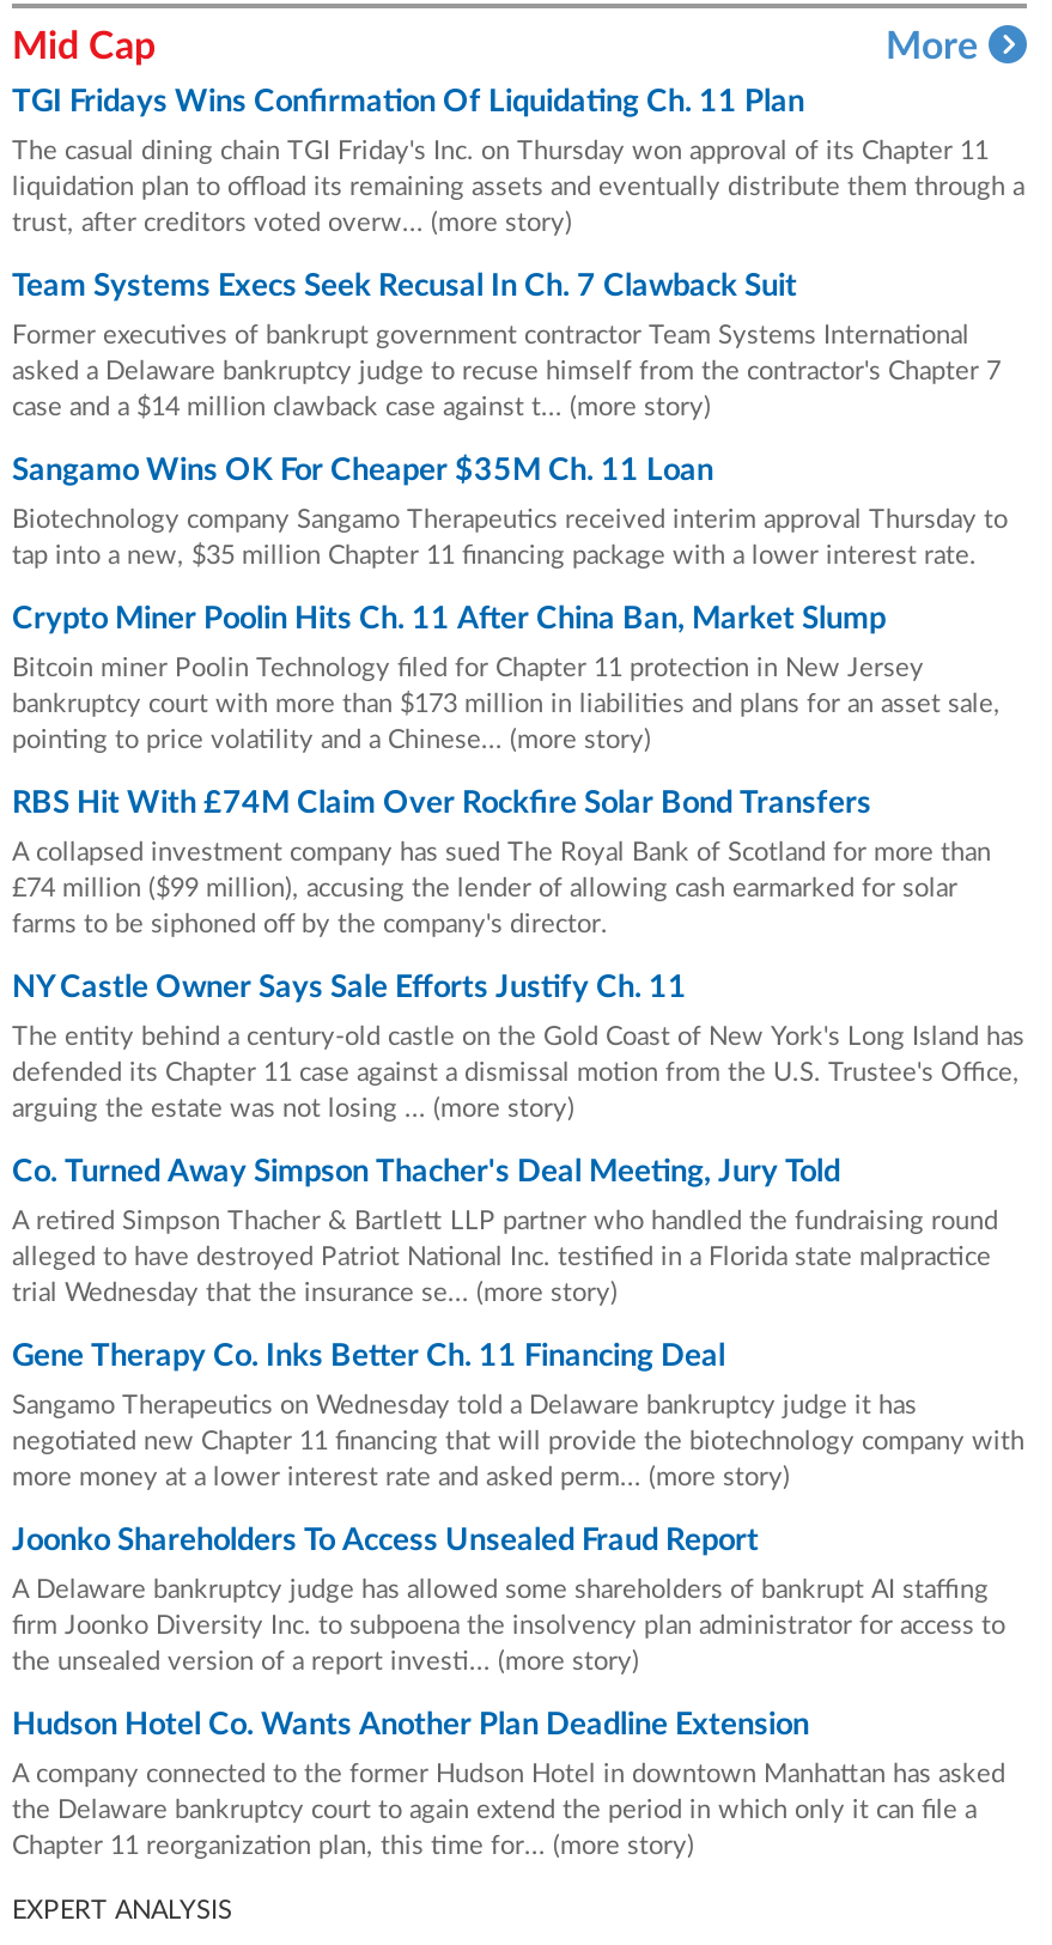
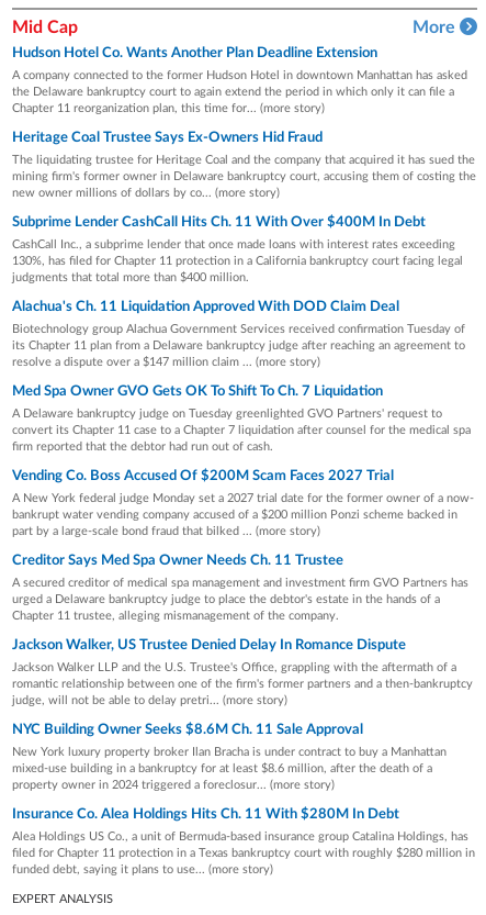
- TGI Fridays Wins Confirmation Of Liquidating Ch. 11 Plan
- The casual dining chain TGI Friday's Inc. on Thursday won approval of its Chapter 11
- liquidation plan to offload its remaining assets and eventually distribute them through a
- trust, after creditors voted overw... (more story)
- Team Systems Execs Seek Recusal In Ch. 7 Clawback Suit
- Former executives of bankrupt government contractor Team Systems International
- asked a Delaware bankruptcy judge to recuse himself from the contractor's Chapter 7
- case and a $14 million clawback case against t... (more story)
- Sangamo Wins OK For Cheaper $35M Ch. 11 Loan
- Biotechnology company Sangamo Therapeutics received interim approval Thursday to
- tap into a new, $35 million Chapter 11 financing package with a lower interest rate.
- Crypto Miner Poolin Hits Ch. 11 After China Ban, Market Slump
- Bitcoin miner Poolin Technology filed for Chapter 11 protection in New Jersey
- bankruptcy court with more than $173 million in liabilities and plans for an asset sale,
- pointing to price volatility and a Chinese... (more story)
- RBS Hit With £74M Claim Over Rockfire Solar Bond Transfers
- A collapsed investment company has sued The Royal Bank of Scotland for more than
- £74 million ($99 million), accusing the lender of allowing cash earmarked for solar
- farms to be siphoned off by the company's director.
- NY Castle Owner Says Sale Efforts Justify Ch. 11
- The entity behind a century-old castle on the Gold Coast of New York's Long Island has
- defended its Chapter 11 case against a dismissal motion from the U.S. Trustee's Office,
- arguing the estate was not losing ... (more story)
- Co. Turned Away Simpson Thacher's Deal Meeting, Jury Told
- A retired Simpson Thacher & Bartlett LLP partner who handled the fundraising round
- alleged to have destroyed Patriot National Inc. testified in a Florida state malpractice
- trial Wednesday that the insurance se... (more story)
- Gene Therapy Co. Inks Better Ch. 11 Financing Deal
- Sangamo Therapeutics on Wednesday told a Delaware bankruptcy judge it has
- negotiated new Chapter 11 financing that will provide the biotechnology company with
- more money at a lower interest rate and asked perm... (more story)
- Joonko Shareholders To Access Unsealed Fraud Report
- A Delaware bankruptcy judge has allowed some shareholders of bankrupt AI staffing
- firm Joonko Diversity Inc. to subpoena the insolvency plan administrator for access to
- the unsealed version of a report investi... (more story)

moved up: Hudson Hotel Co. Wants Another Plan Deadline Extension | A company connected to the former Hudson Hotel in downtown Manhattan has asked | the Delaware bankruptcy court to again extend the period in which only it can file a | Chapter 11 reorganization plan, this time for... (more story)

+ Heritage Coal Trustee Says Ex-Owners Hid Fraud
+ The liquidating trustee for Heritage Coal and the company that acquired it has sued the
+ mining firm's former owner in Delaware bankruptcy court, accusing them of costing the
+ new owner millions of dollars by co... (more story)
+ Subprime Lender CashCall Hits Ch. 11 With Over $400M In Debt
+ CashCall Inc., a subprime lender that once made loans with interest rates exceeding
+ 130%, has filed for Chapter 11 protection in a California bankruptcy court facing legal
+ judgments that total more than $400 million.
+ Alachua's Ch. 11 Liquidation Approved With DOD Claim Deal
+ Biotechnology group Alachua Government Services received confirmation Tuesday of
+ its Chapter 11 plan from a Delaware bankruptcy judge after reaching an agreement to
+ resolve a dispute over a $147 million claim ... (more story)
+ Med Spa Owner GVO Gets OK To Shift To Ch. 7 Liquidation
+ A Delaware bankruptcy judge on Tuesday greenlighted GVO Partners' request to
+ convert its Chapter 11 case to a Chapter 7 liquidation after counsel for the medical spa
+ firm reported that the debtor had run out of cash.
+ Vending Co. Boss Accused Of $200M Scam Faces 2027 Trial
+ A New York federal judge Monday set a 2027 trial date for the former owner of a now-
+ bankrupt water vending company accused of a $200 million Ponzi scheme backed in
+ part by a large-scale bond fraud that bilked ... (more story)
+ Creditor Says Med Spa Owner Needs Ch. 11 Trustee
+ A secured creditor of medical spa management and investment firm GVO Partners has
+ urged a Delaware bankruptcy judge to place the debtor's estate in the hands of a
+ Chapter 11 trustee, alleging mismanagement of the company.
+ Jackson Walker, US Trustee Denied Delay In Romance Dispute
+ Jackson Walker LLP and the U.S. Trustee's Office, grappling with the aftermath of a
+ romantic relationship between one of the firm's former partners and a then-bankruptcy
+ judge, will not be able to delay pretri... (more story)
+ NYC Building Owner Seeks $8.6M Ch. 11 Sale Approval
+ New York luxury property broker Ilan Bracha is under contract to buy a Manhattan
+ mixed-use building in a bankruptcy for at least $8.6 million, after the death of a
+ property owner in 2024 triggered a foreclosur... (more story)
+ Insurance Co. Alea Holdings Hits Ch. 11 With $280M In Debt
+ Alea Holdings US Co., a unit of Bermuda-based insurance group Catalina Holdings, has
+ filed for Chapter 11 protection in a Texas bankruptcy court with roughly $280 million in
+ funded debt, saying it plans to use... (more story)
